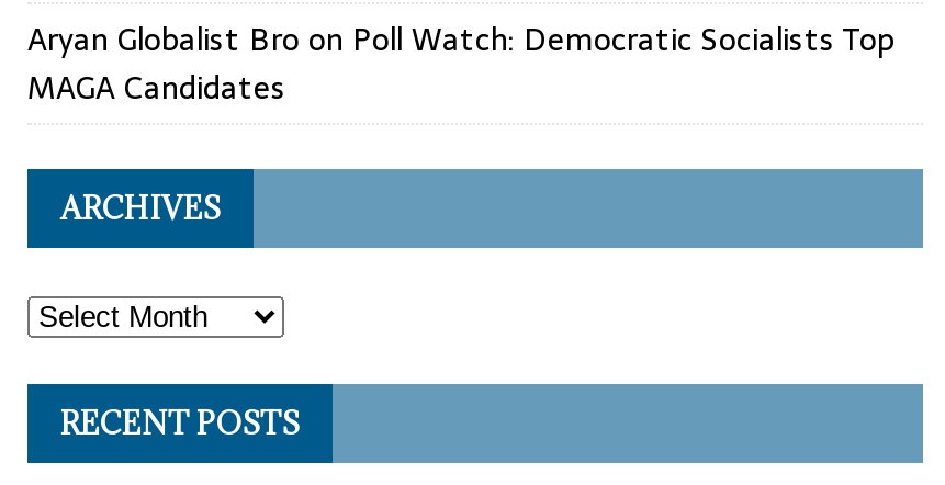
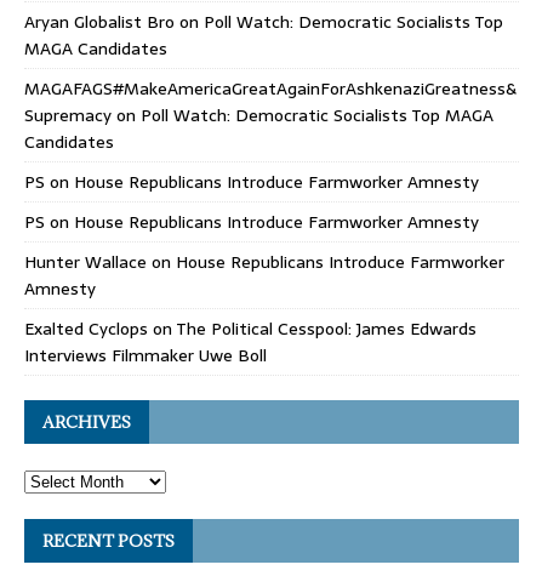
+ MAGAFAGS#MakeAmericaGreatAgainForAshkenaziGreatness&
+ Supremacy on Poll Watch: Democratic Socialists Top MAGA
+ Candidates
+ PS on House Republicans Introduce Farmworker Amnesty
+ PS on House Republicans Introduce Farmworker Amnesty
+ Hunter Wallace on House Republicans Introduce Farmworker
+ Amnesty
+ Exalted Cyclops on The Political Cesspool: James Edwards
+ Interviews Filmmaker Uwe Boll
